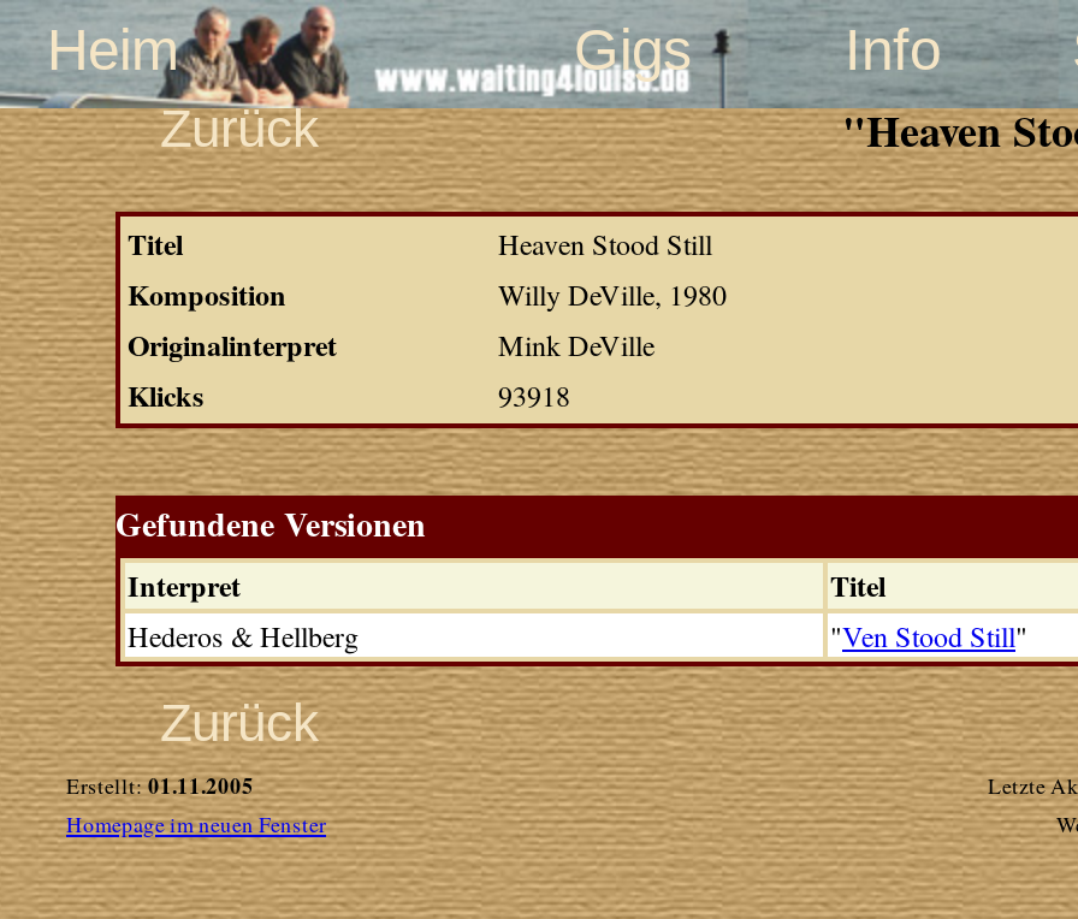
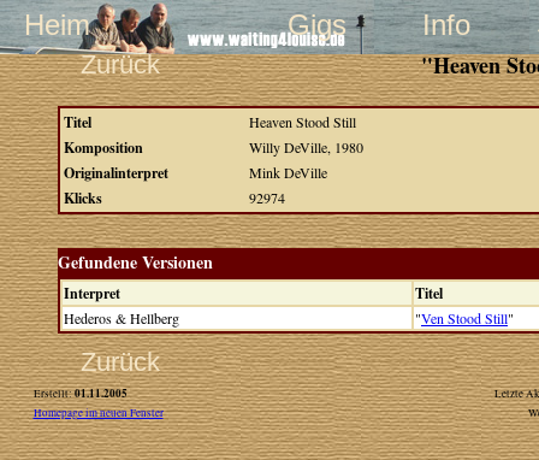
- 93918
+ 92974
